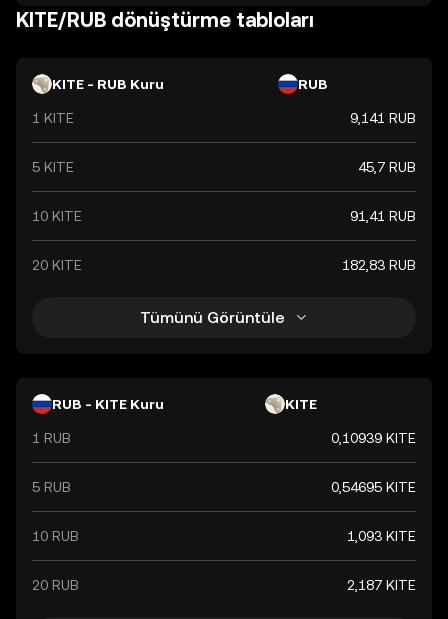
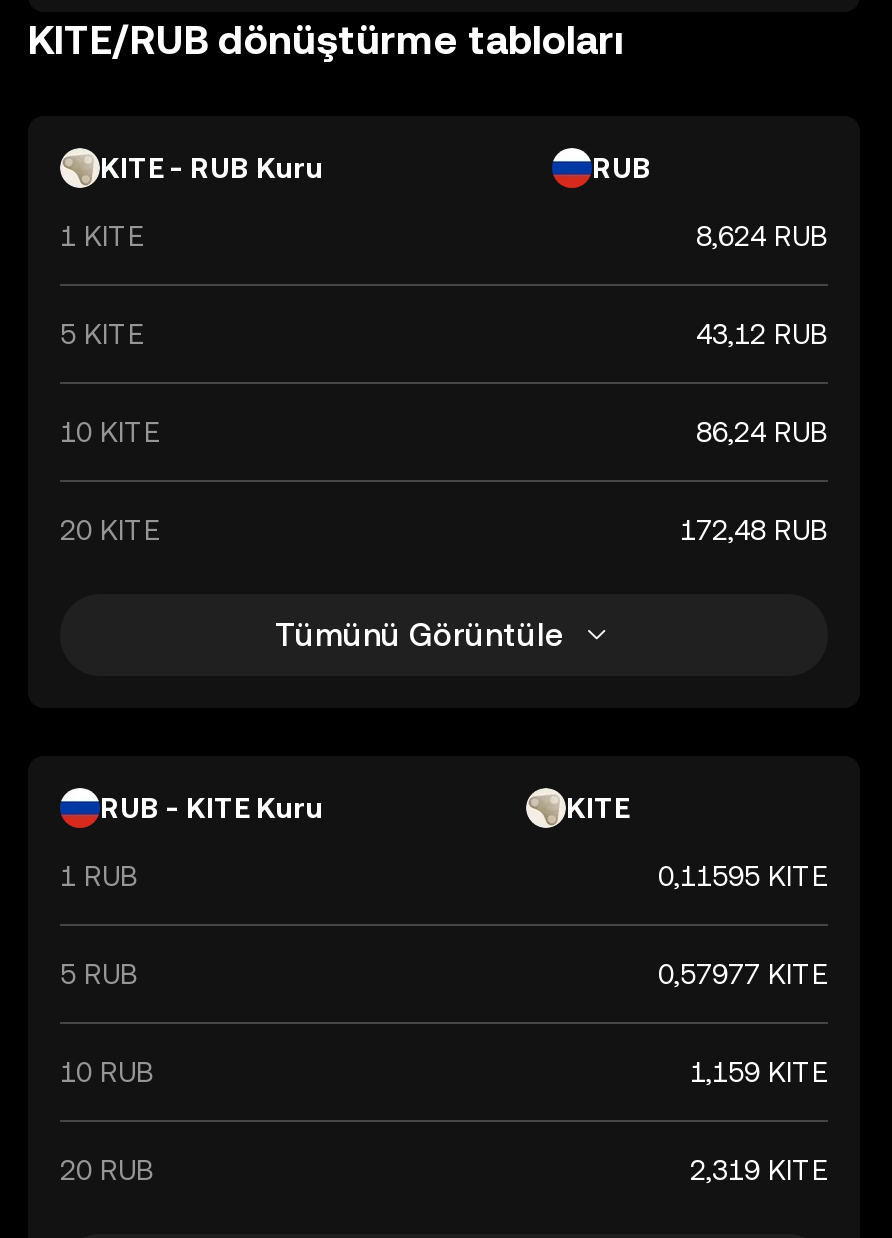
- 9,141 RUB
+ 8,624 RUB

- 45,7 RUB
+ 43,12 RUB

- 91,41 RUB
+ 86,24 RUB

- 182,83 RUB
+ 172,48 RUB

- 0,10939 KITE
+ 0,11595 KITE

- 0,54695 KITE
+ 0,57977 KITE

- 1,093 KITE
+ 1,159 KITE

- 2,187 KITE
+ 2,319 KITE
